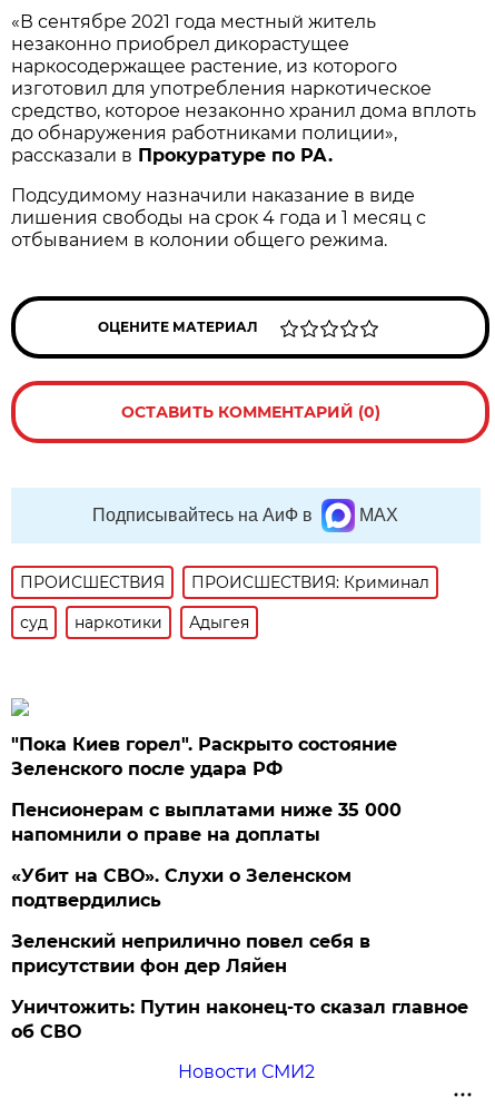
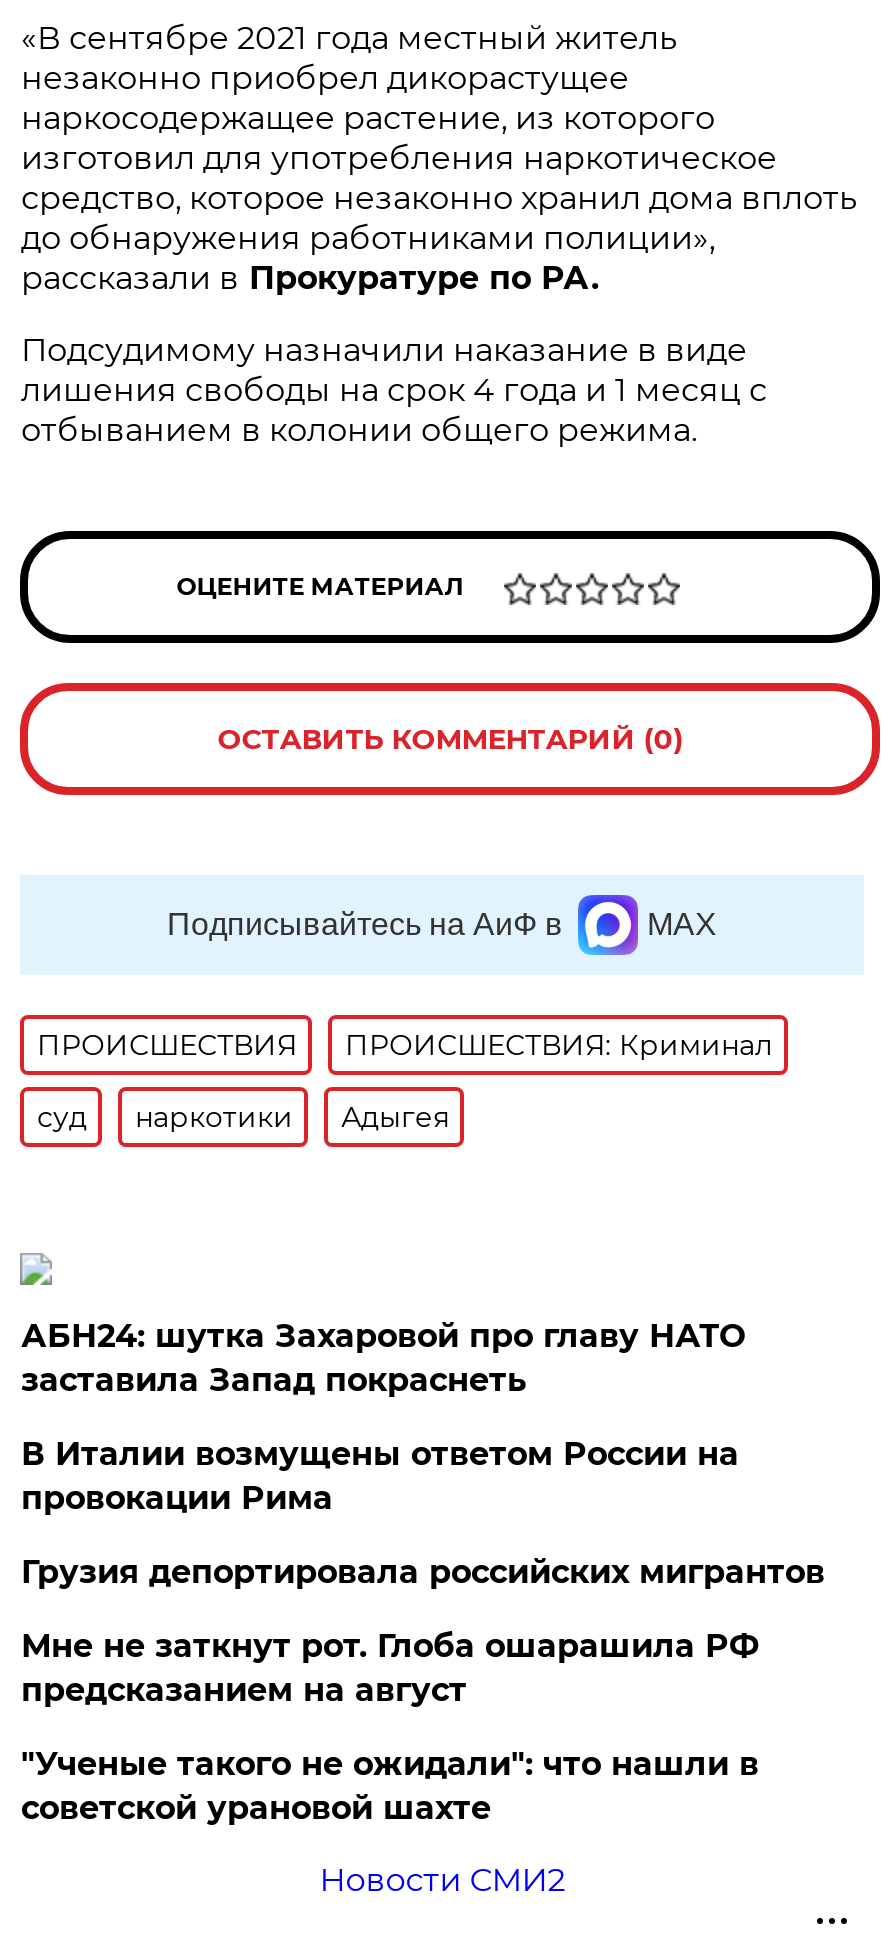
- "Пока Киев горел". Раскрыто состояние
- Зеленского после удара РФ
+ АБН24: шутка Захаровой про главу НАТО
+ заставила Запад покраснеть

- Пенсионерам с выплатами ниже 35 000
- напомнили о праве на доплаты
+ В Италии возмущены ответом России на
+ провокации Рима

- «Убит на СВО». Слухи о Зеленском
- подтвердились
+ Грузия депортировала российских мигрантов

- Зеленский неприлично повел cебя в
- присутствии фон дер Ляйен
+ Мне не заткнут рот. Глоба ошарашила РФ
+ предсказанием на август

- Уничтожить: Путин наконец-то сказал главное
- об СВО
+ "Ученые такого не ожидали": что нашли в
+ советской урановой шахте
